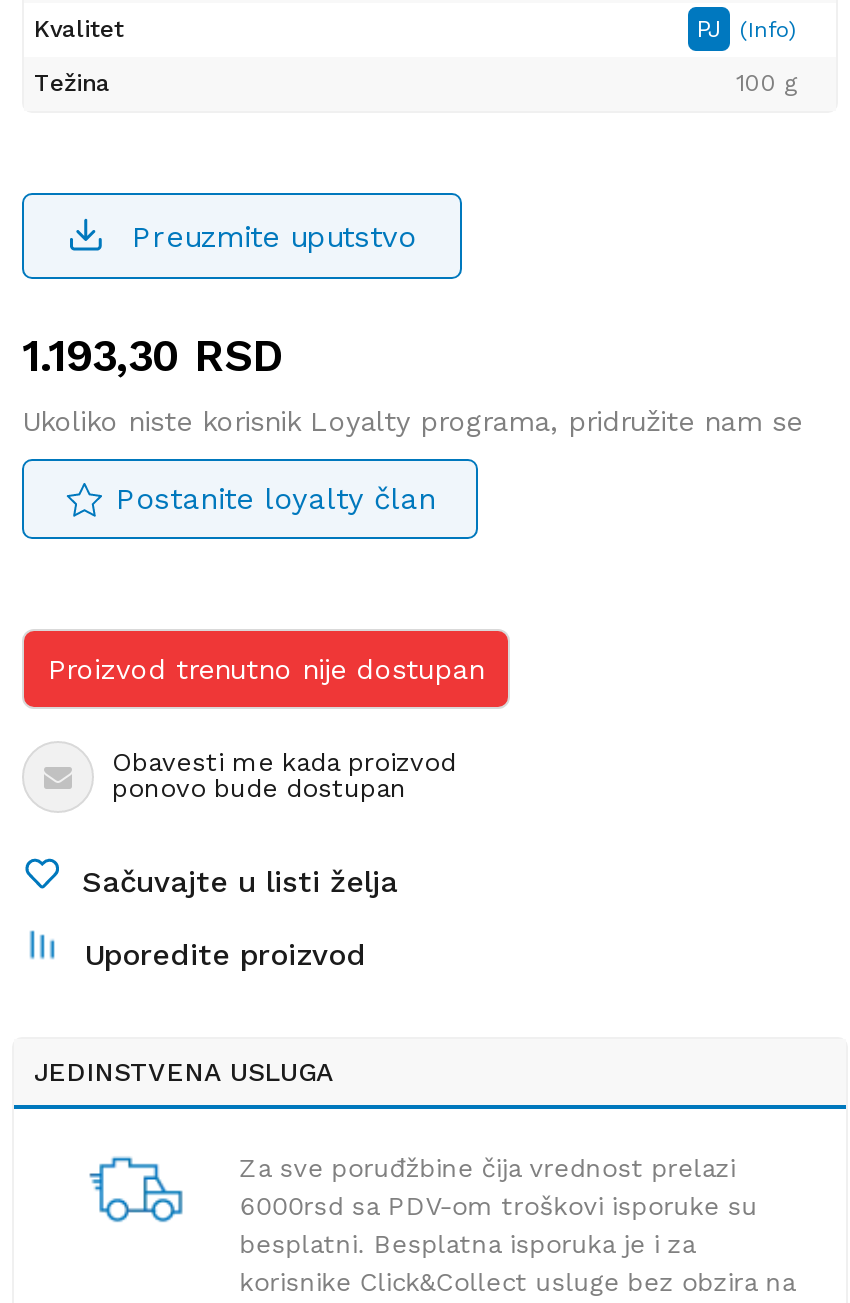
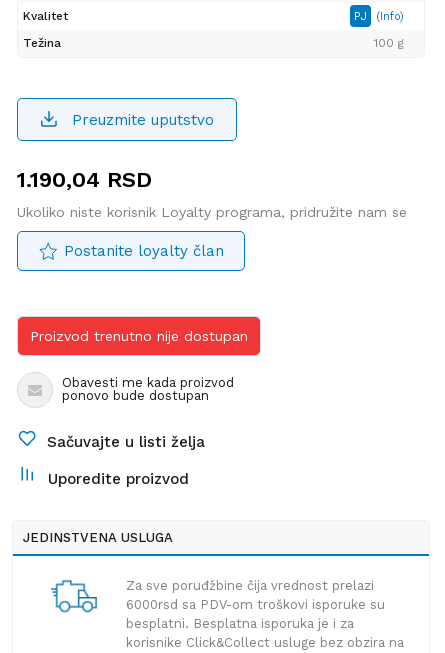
- 1.193,30 RSD
+ 1.190,04 RSD
